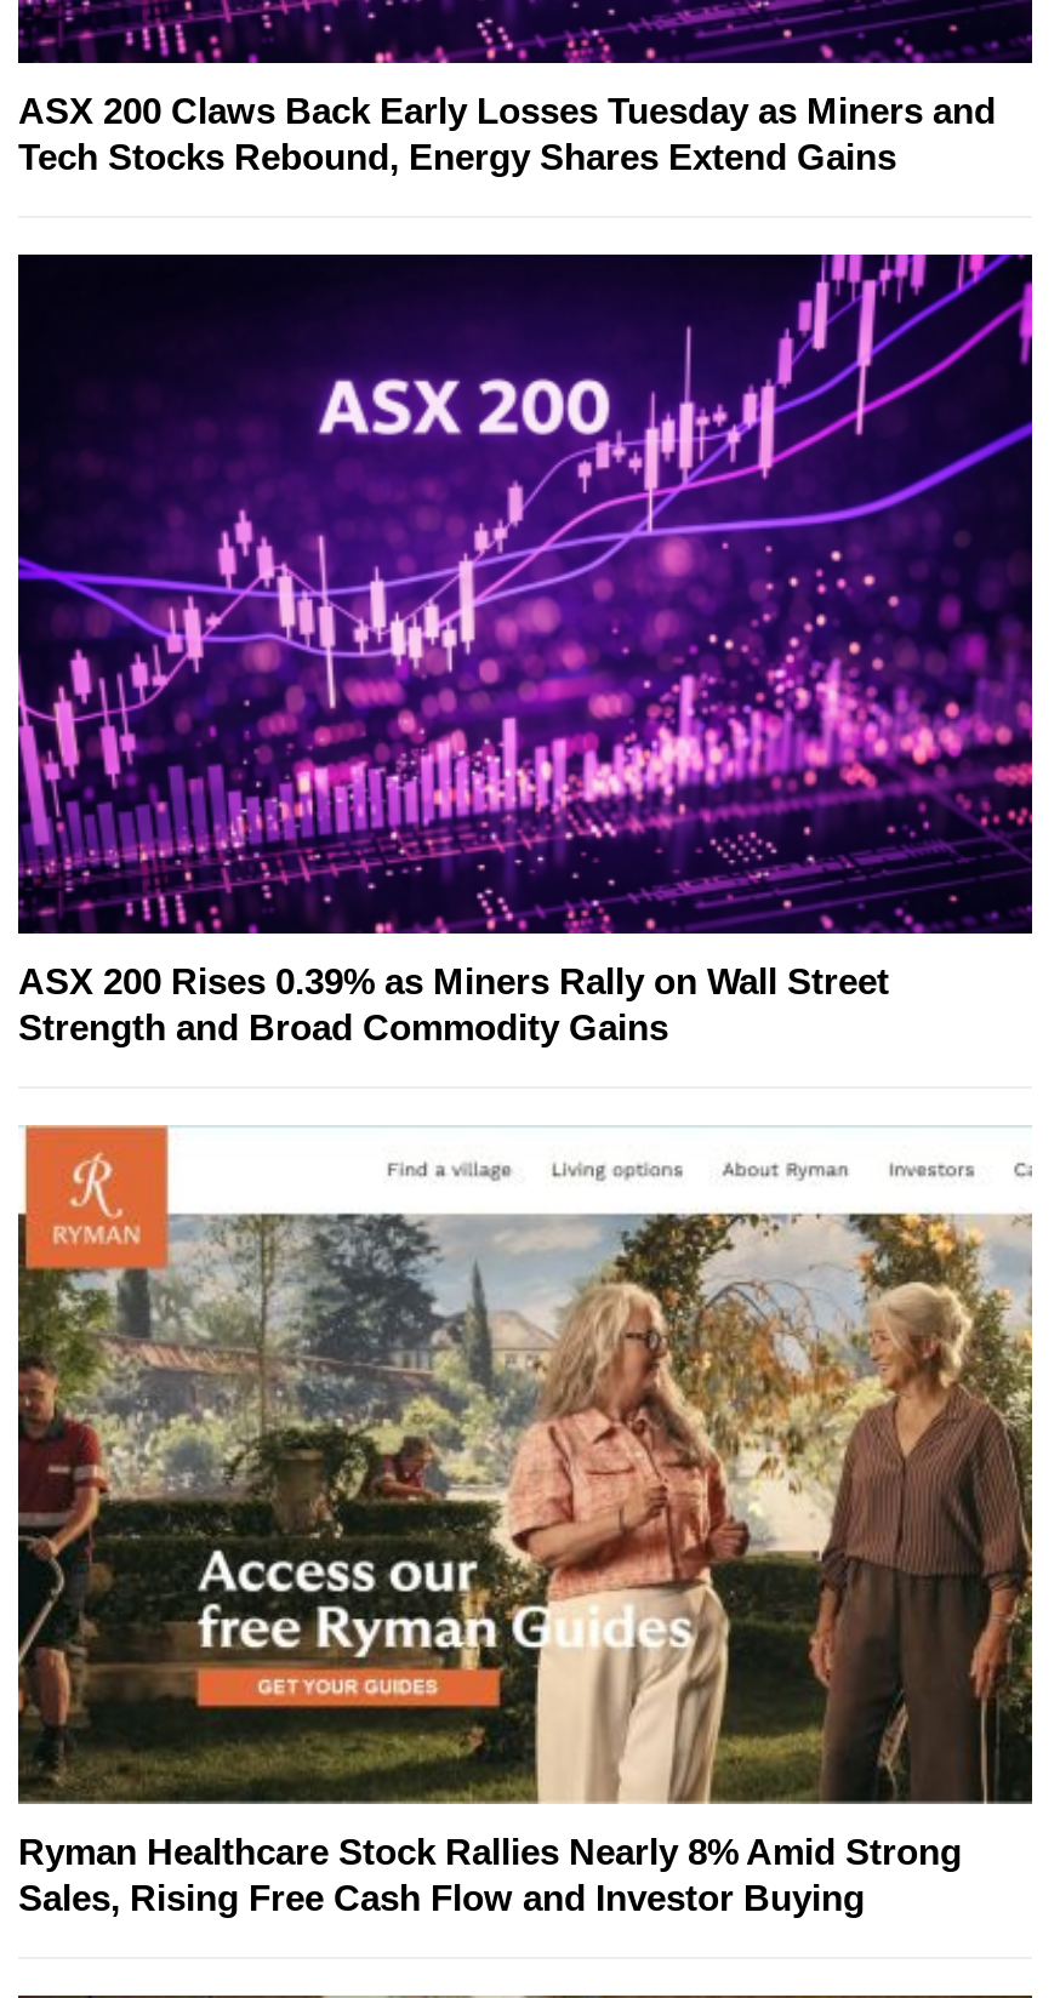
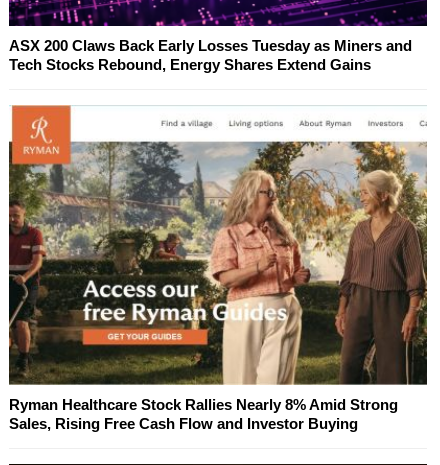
- [image]
- ASX 200 Rises 0.39% as Miners Rally on Wall Street
- Strength and Broad Commodity Gains
